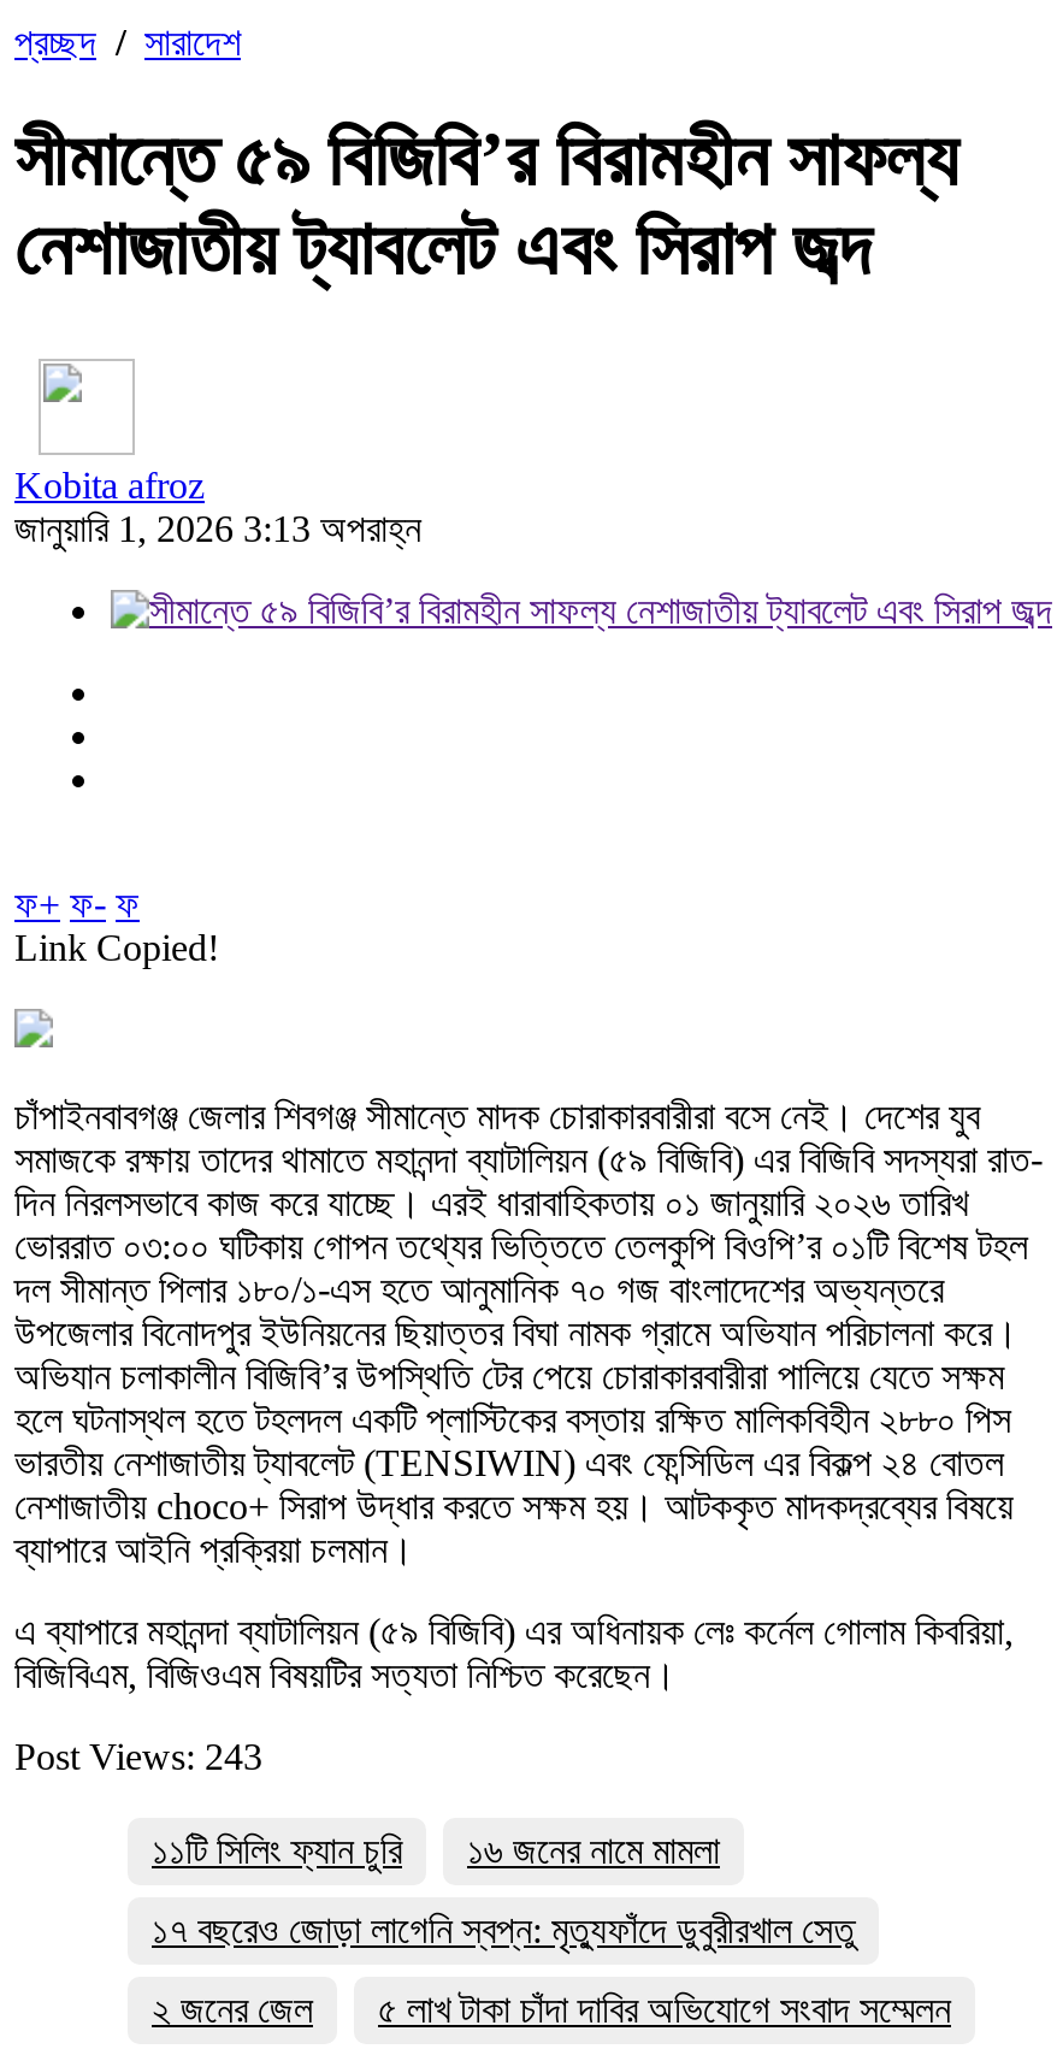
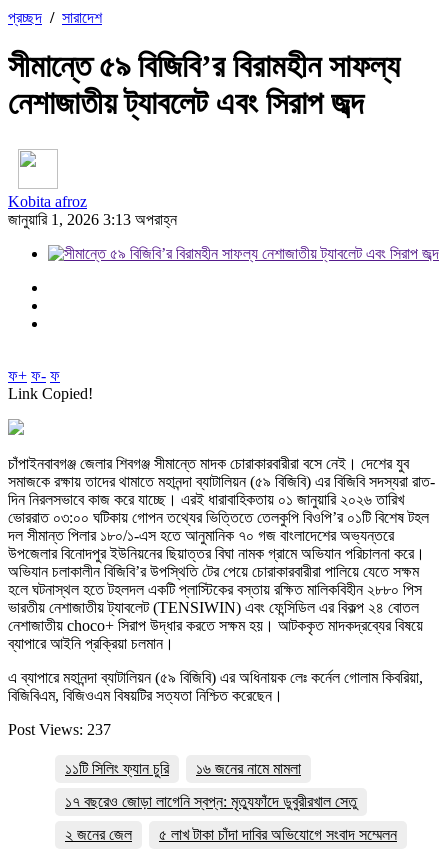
- Post Views: 243
+ Post Views: 237
